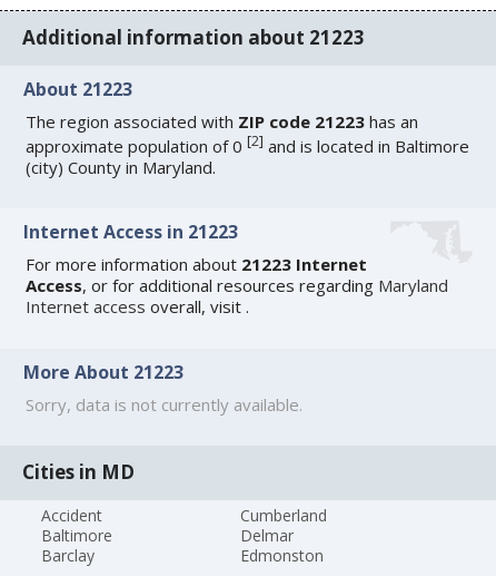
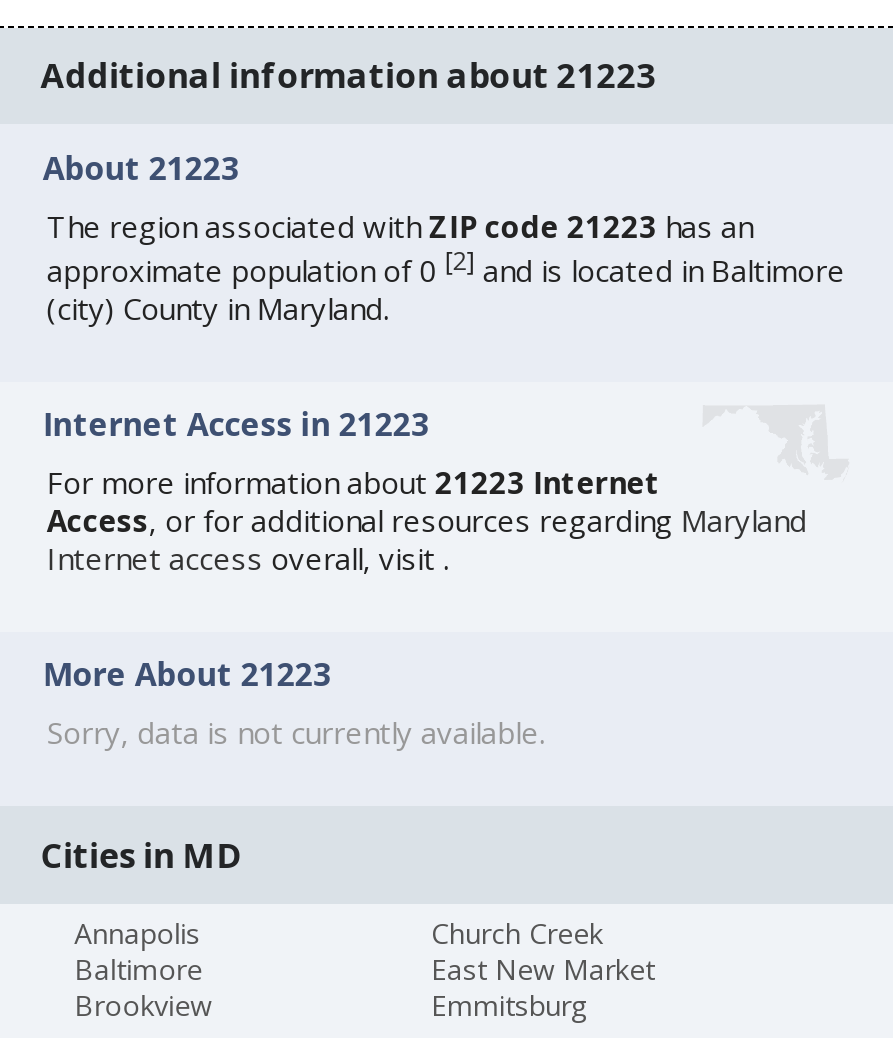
- Accident
+ Annapolis

- Cumberland
- Delmar
- Edmonston
+ Church Creek
+ East New Market
+ Emmitsburg

- Barclay
+ Brookview
